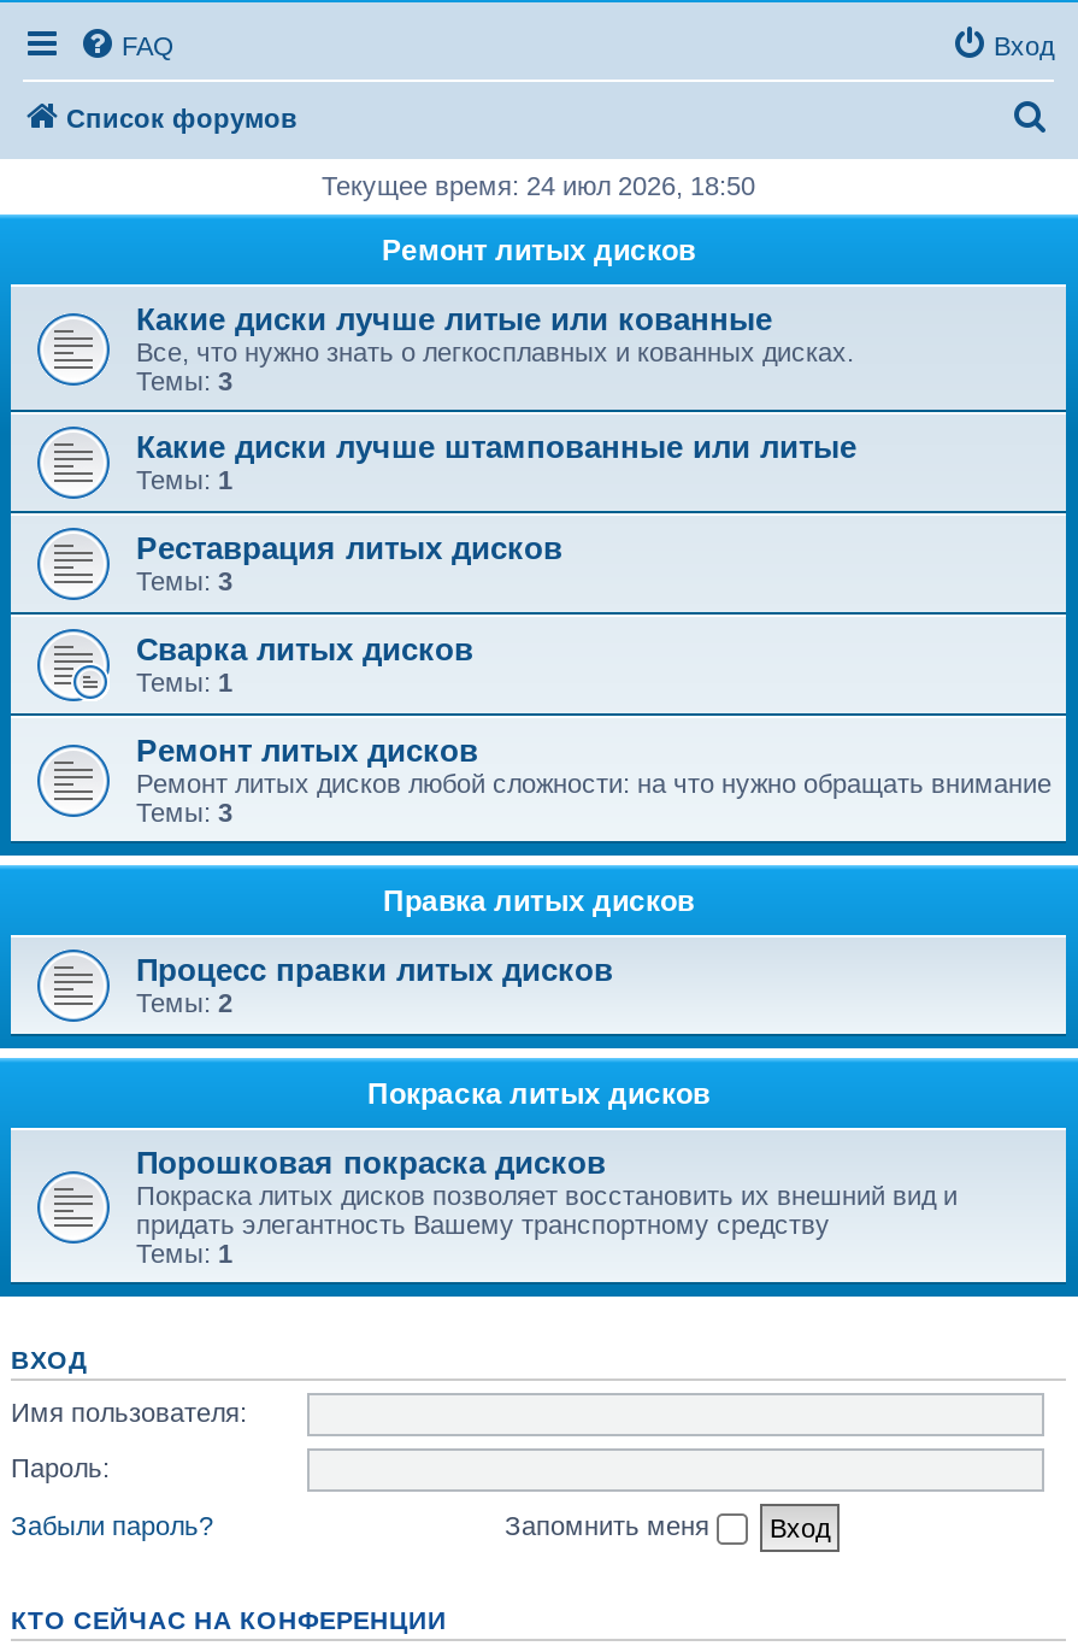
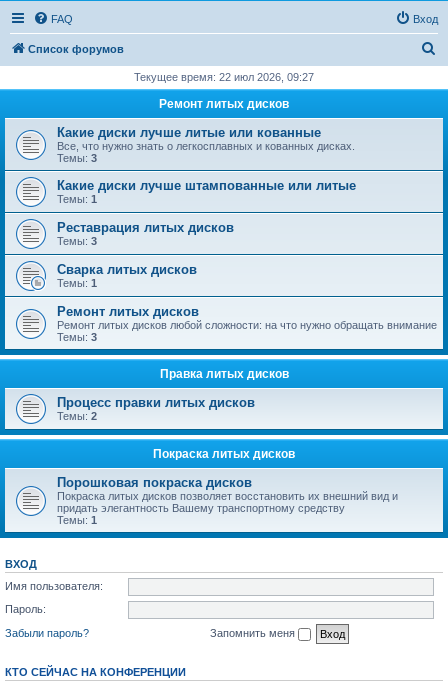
- Текущее время: 24 июл 2026, 18:50
+ Текущее время: 22 июл 2026, 09:27
